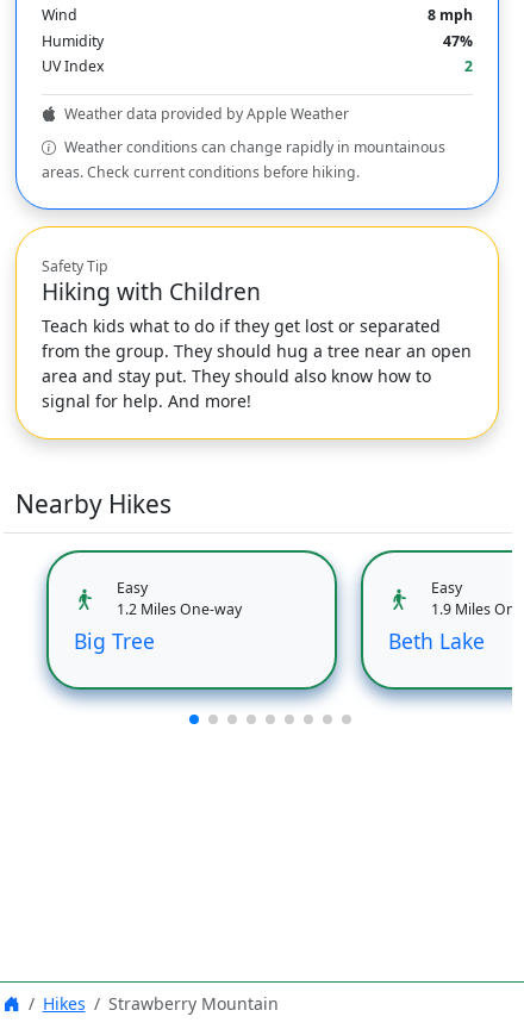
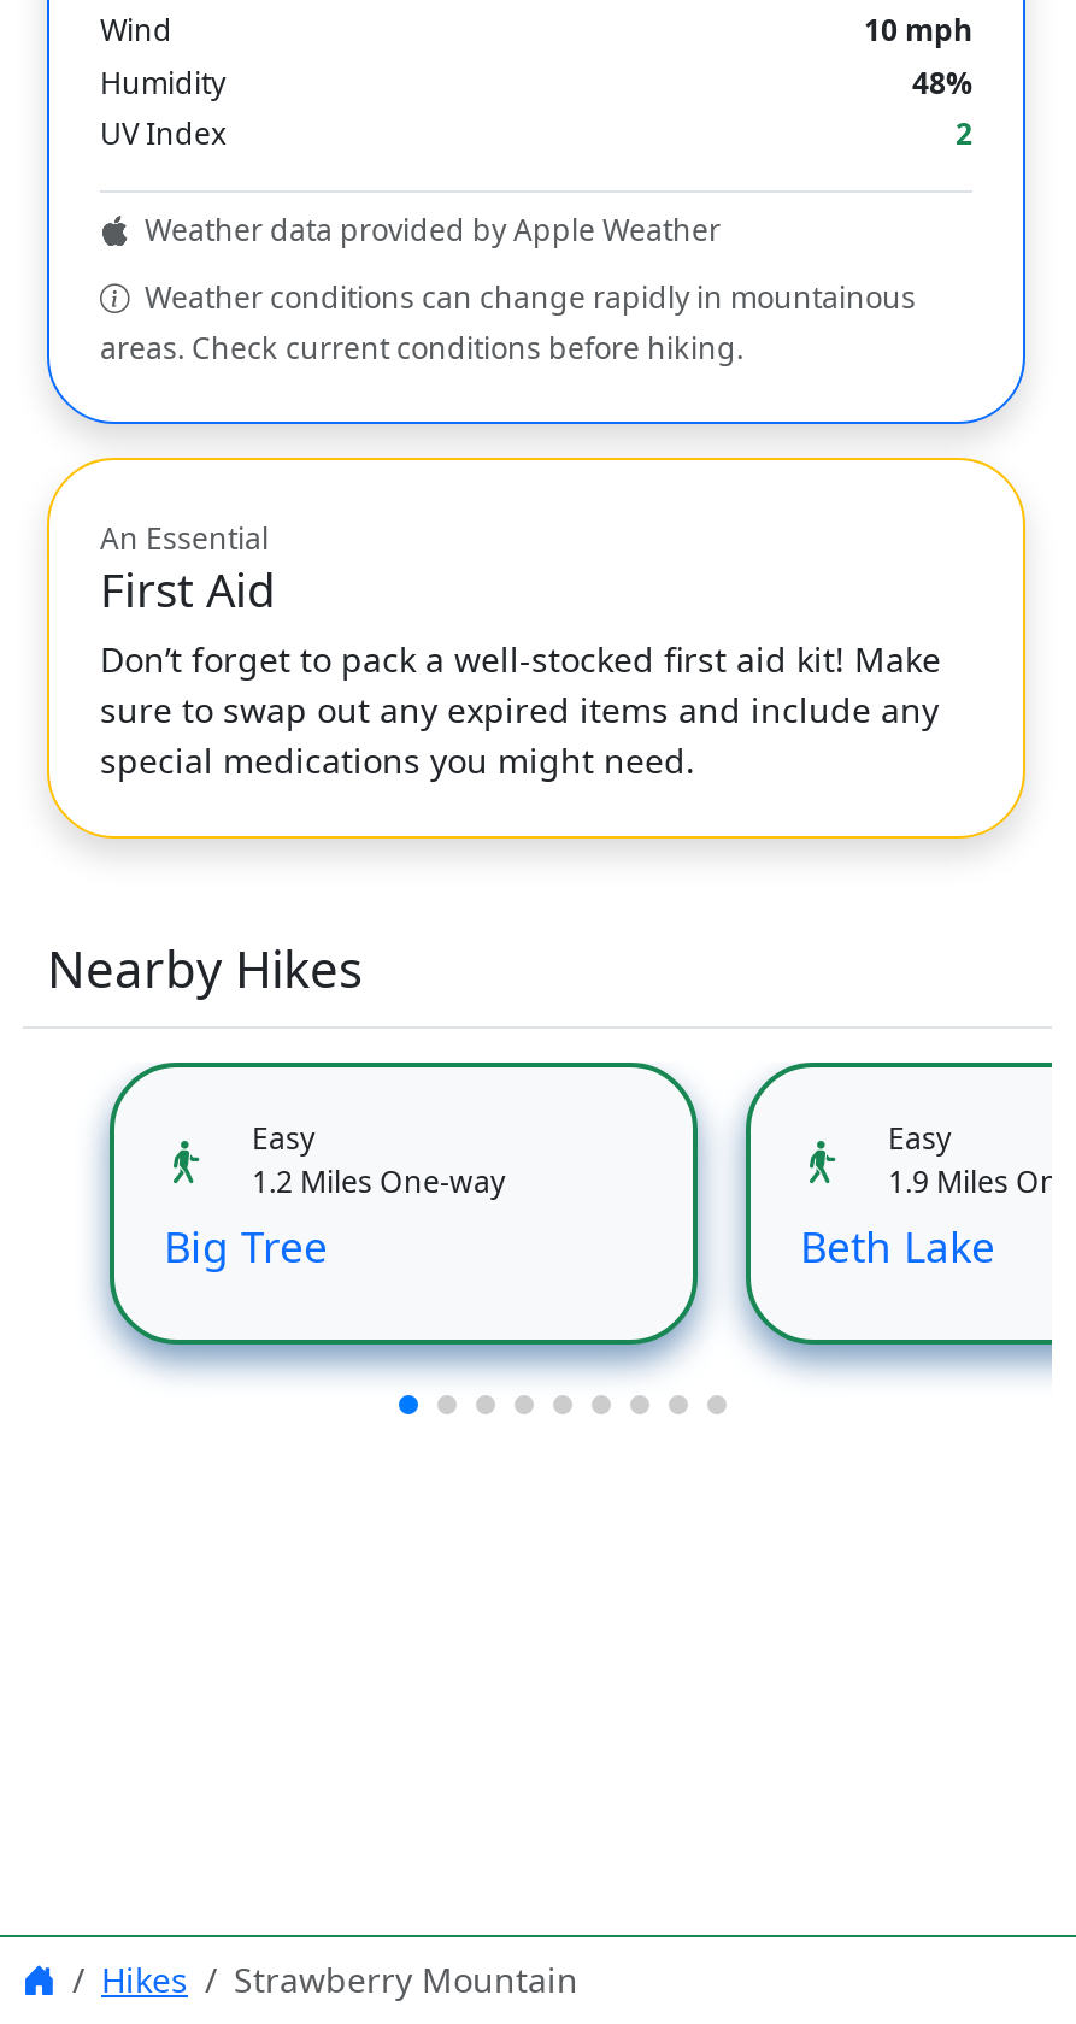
- 8 mph
+ 10 mph

- 47%
+ 48%

- Safety Tip
- Hiking with Children
- Teach kids what to do if they get lost or separated
- from the group. They should hug a tree near an open
- area and stay put. They should also know how to
- signal for help. And more!
+ An Essential
+ First Aid
+ Don’t forget to pack a well-stocked first aid kit! Make
+ sure to swap out any expired items and include any
+ special medications you might need.
